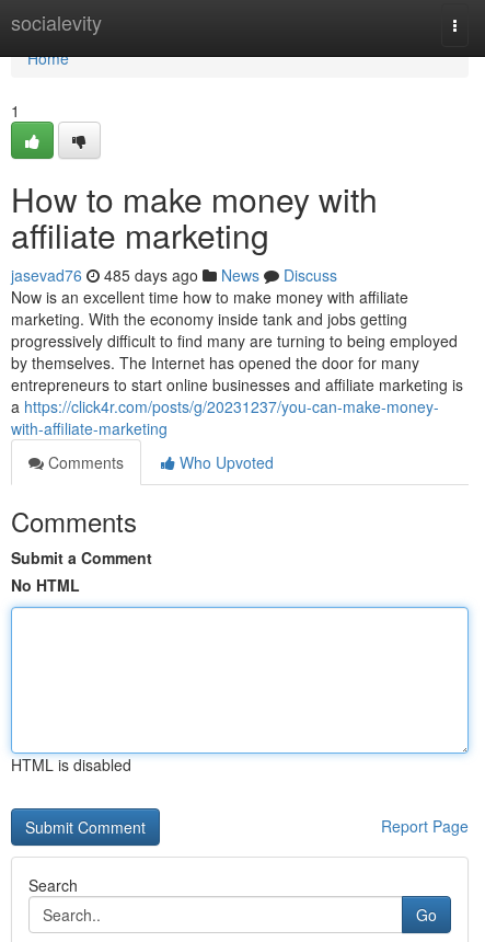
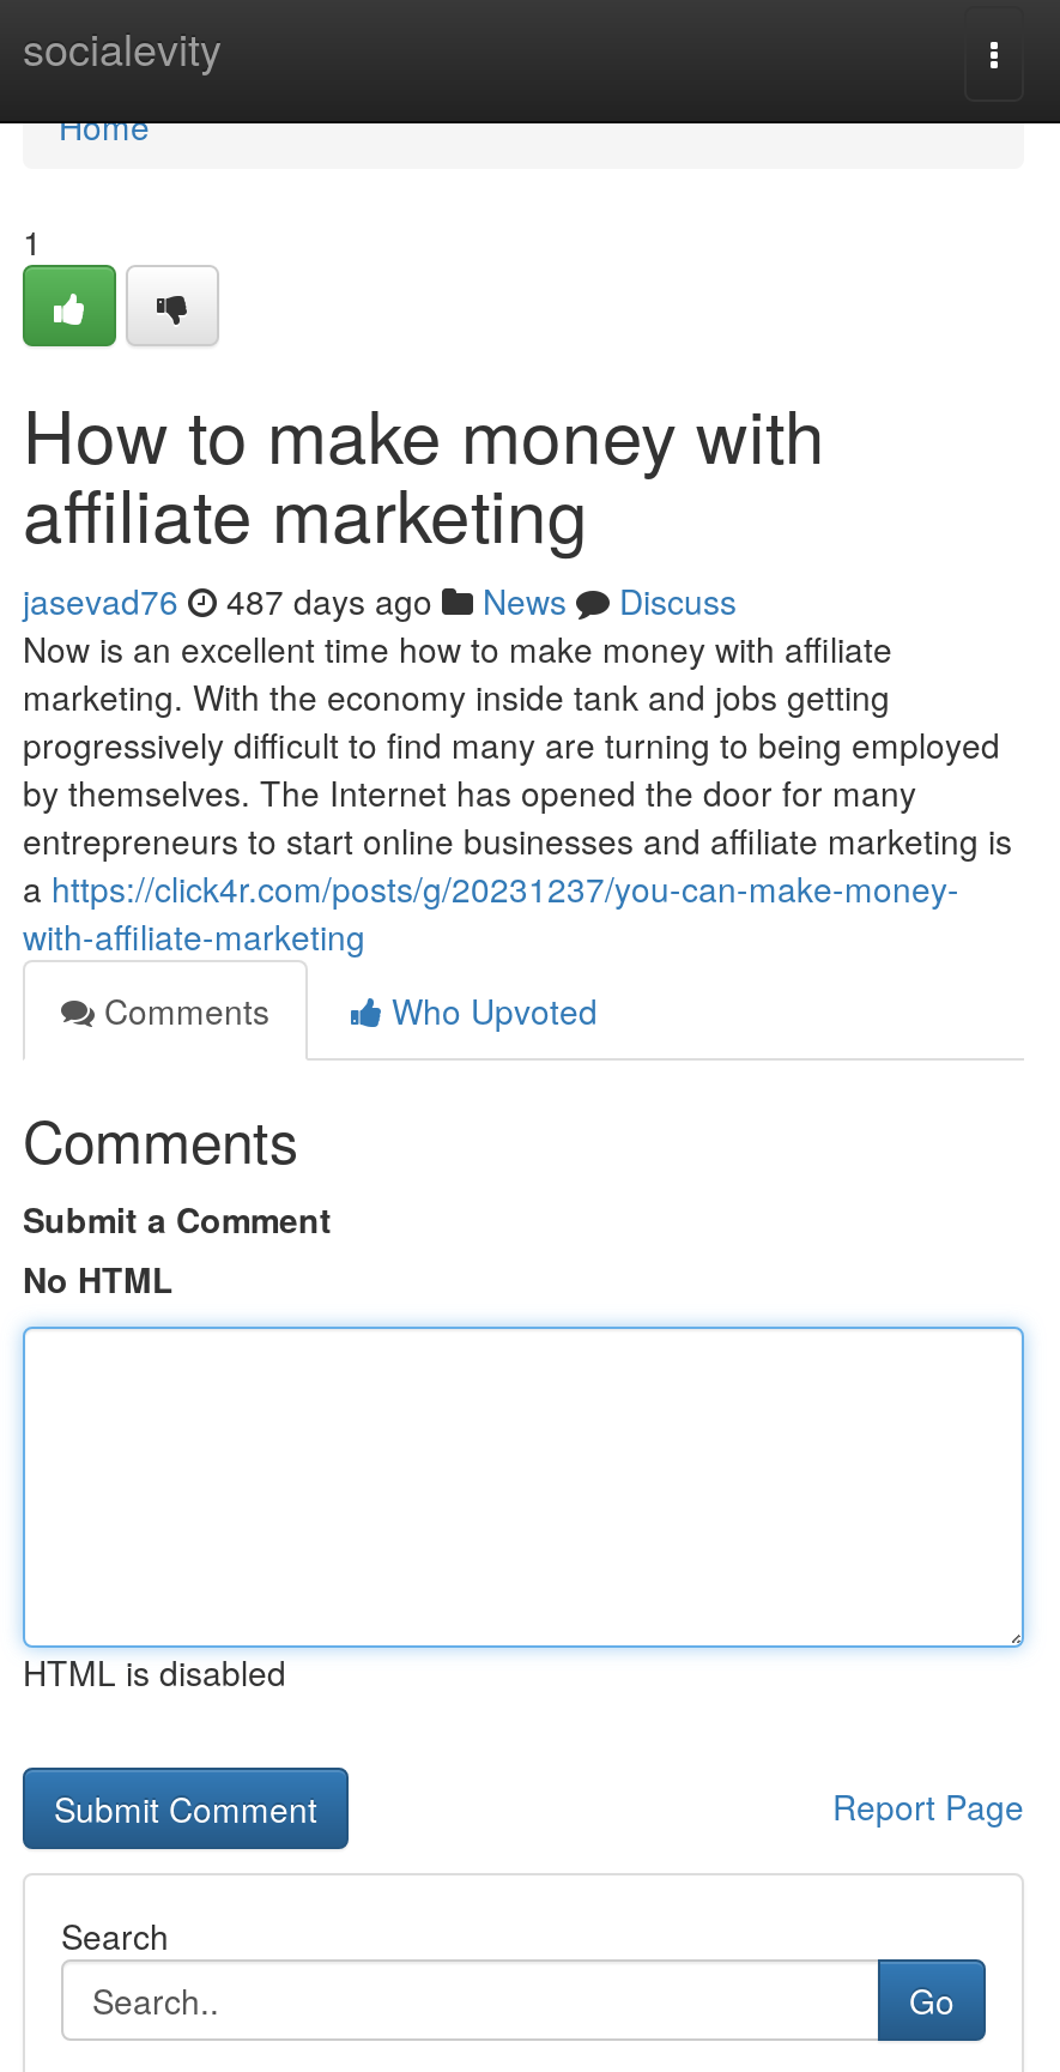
- jasevad76 485 days ago News Discuss
+ jasevad76 487 days ago News Discuss
